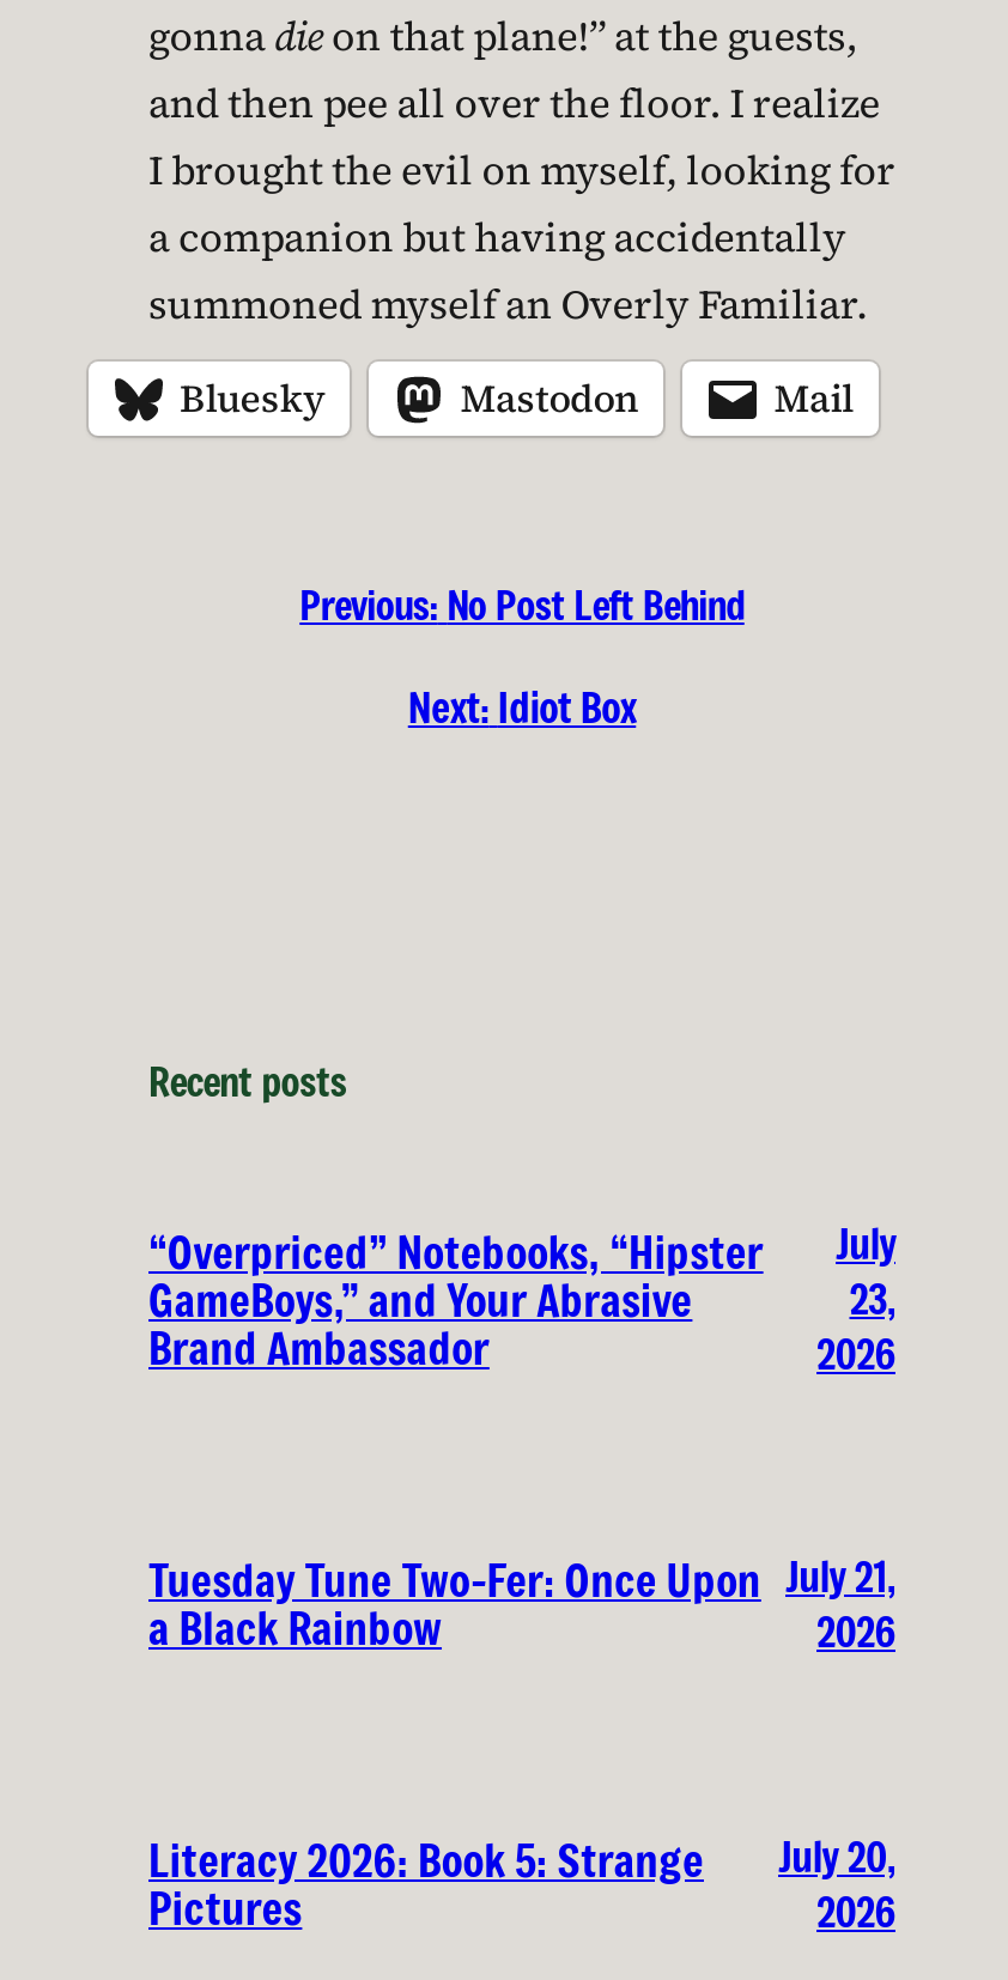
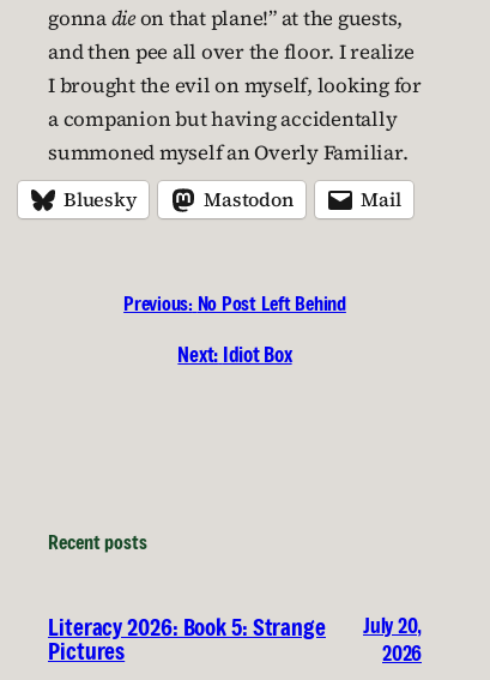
- “Overpriced” Notebooks, “Hipster
- GameBoys,” and Your Abrasive
- Brand Ambassador

- July
- 23,
- 2026

- Tuesday Tune Two-Fer: Once Upon
- a Black Rainbow

- July 21,
- 2026
